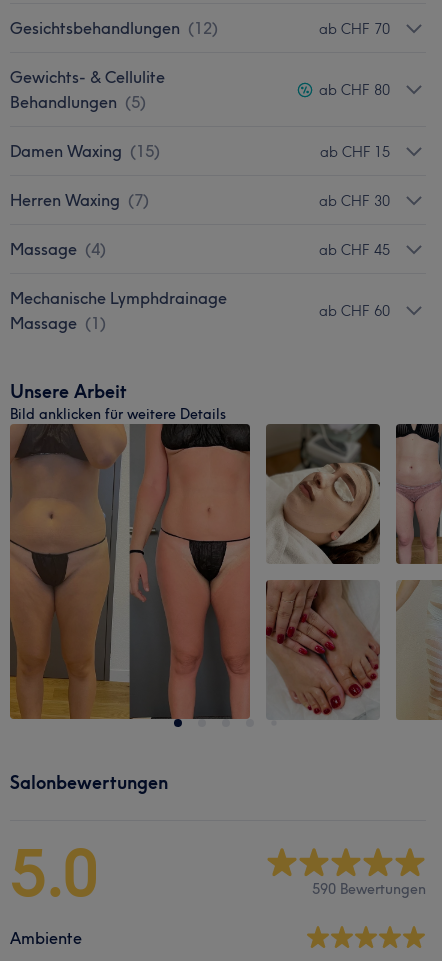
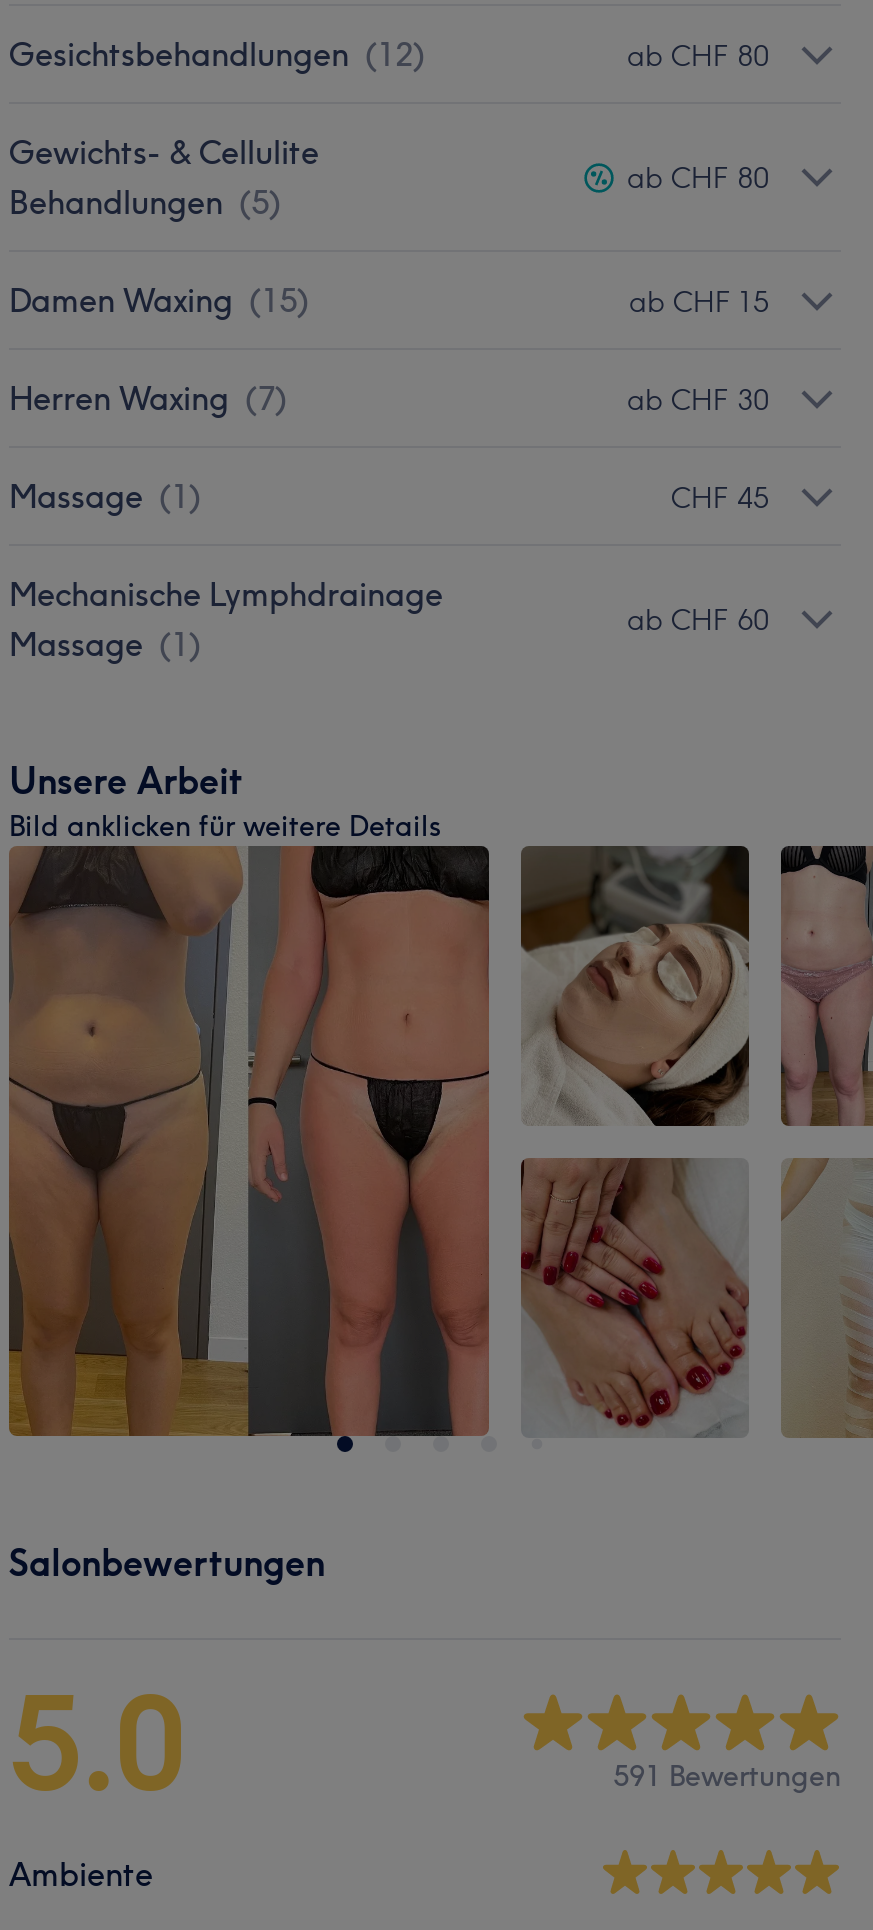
- ab CHF 70
+ ab CHF 80

- Massage (4)
- ab CHF 45
+ Massage (1)
+ CHF 45

- 590 Bewertungen
+ 591 Bewertungen
